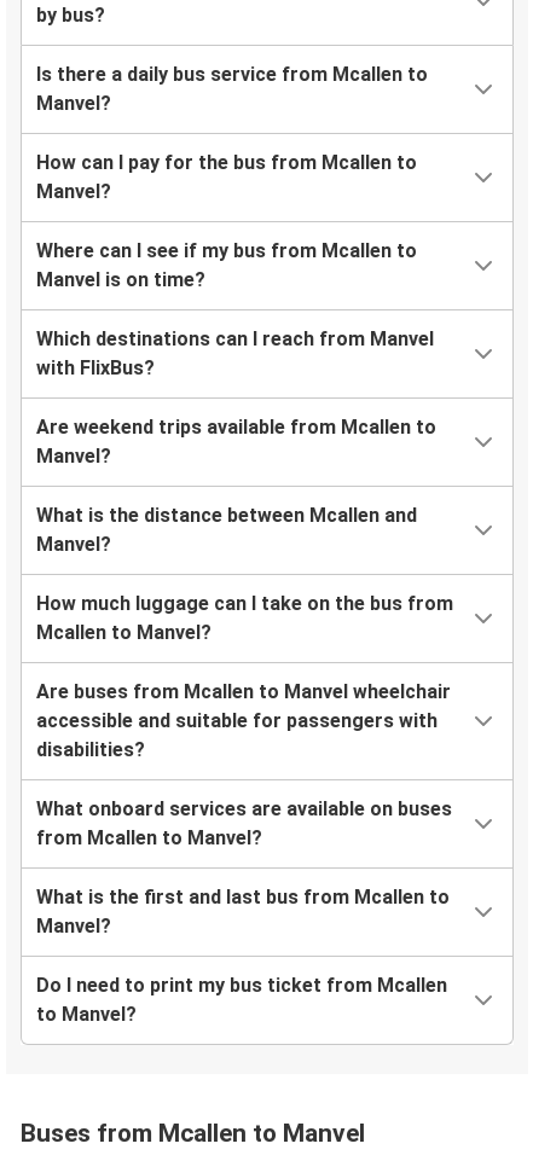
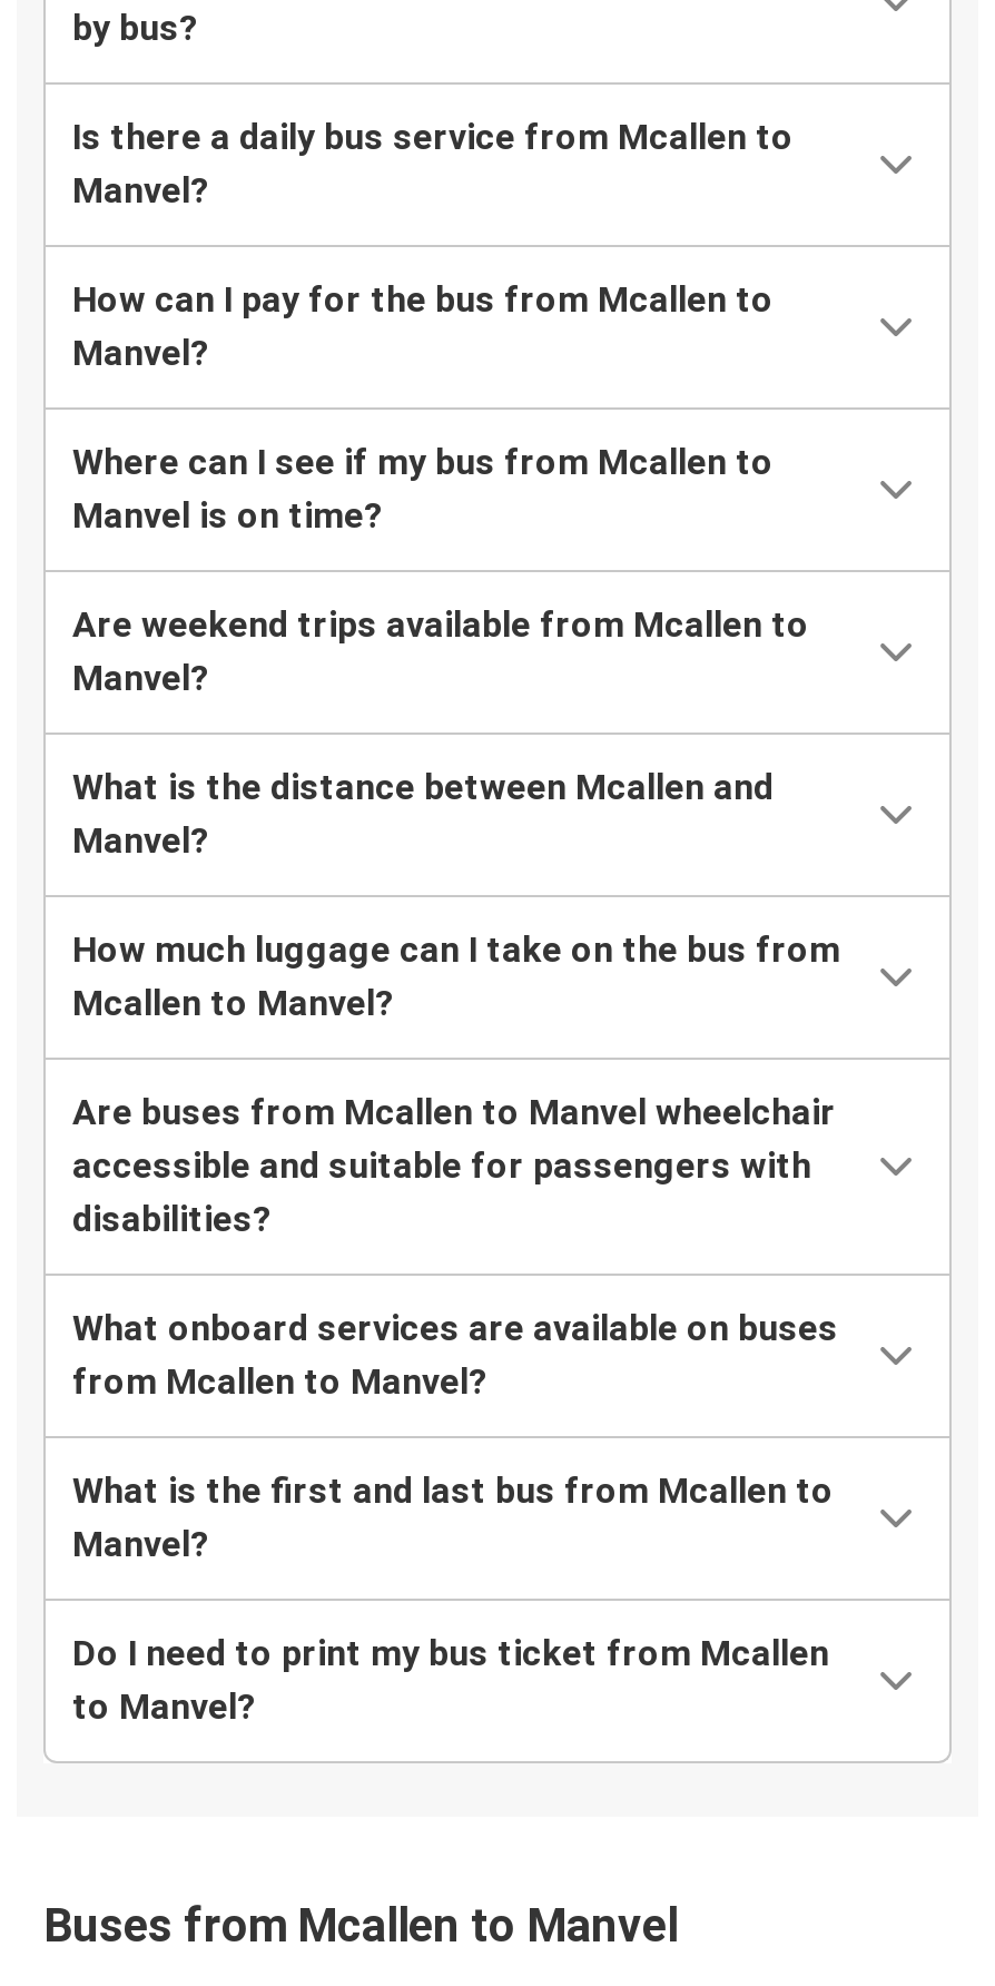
- Which destinations can I reach from Manvel
- with FlixBus?
